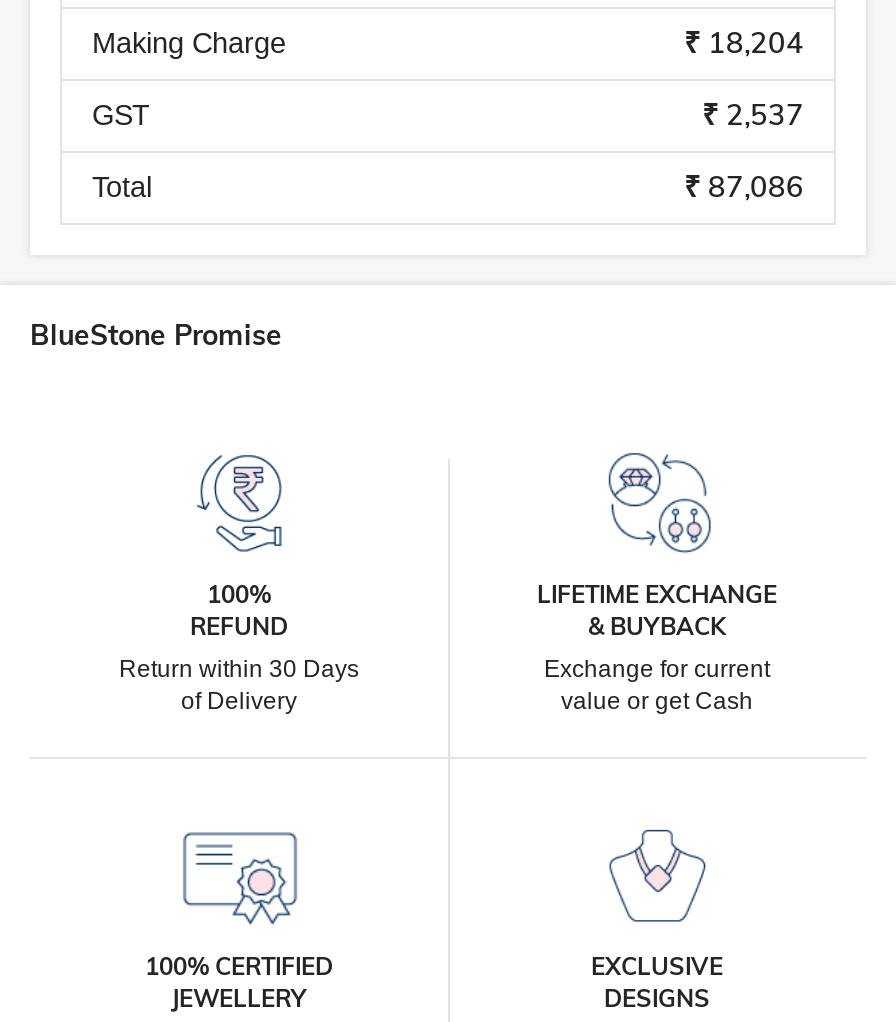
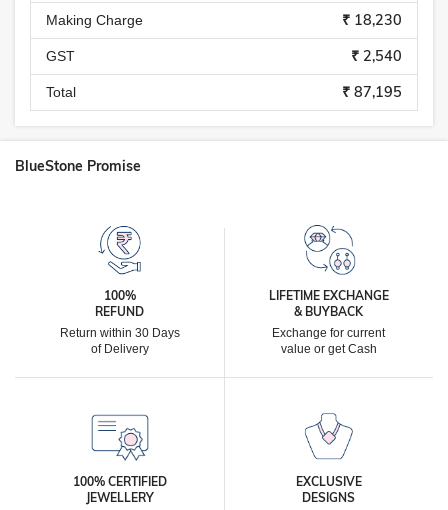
- ₹ 18,204
+ ₹ 18,230

- ₹ 2,537
+ ₹ 2,540

- ₹ 87,086
+ ₹ 87,195
